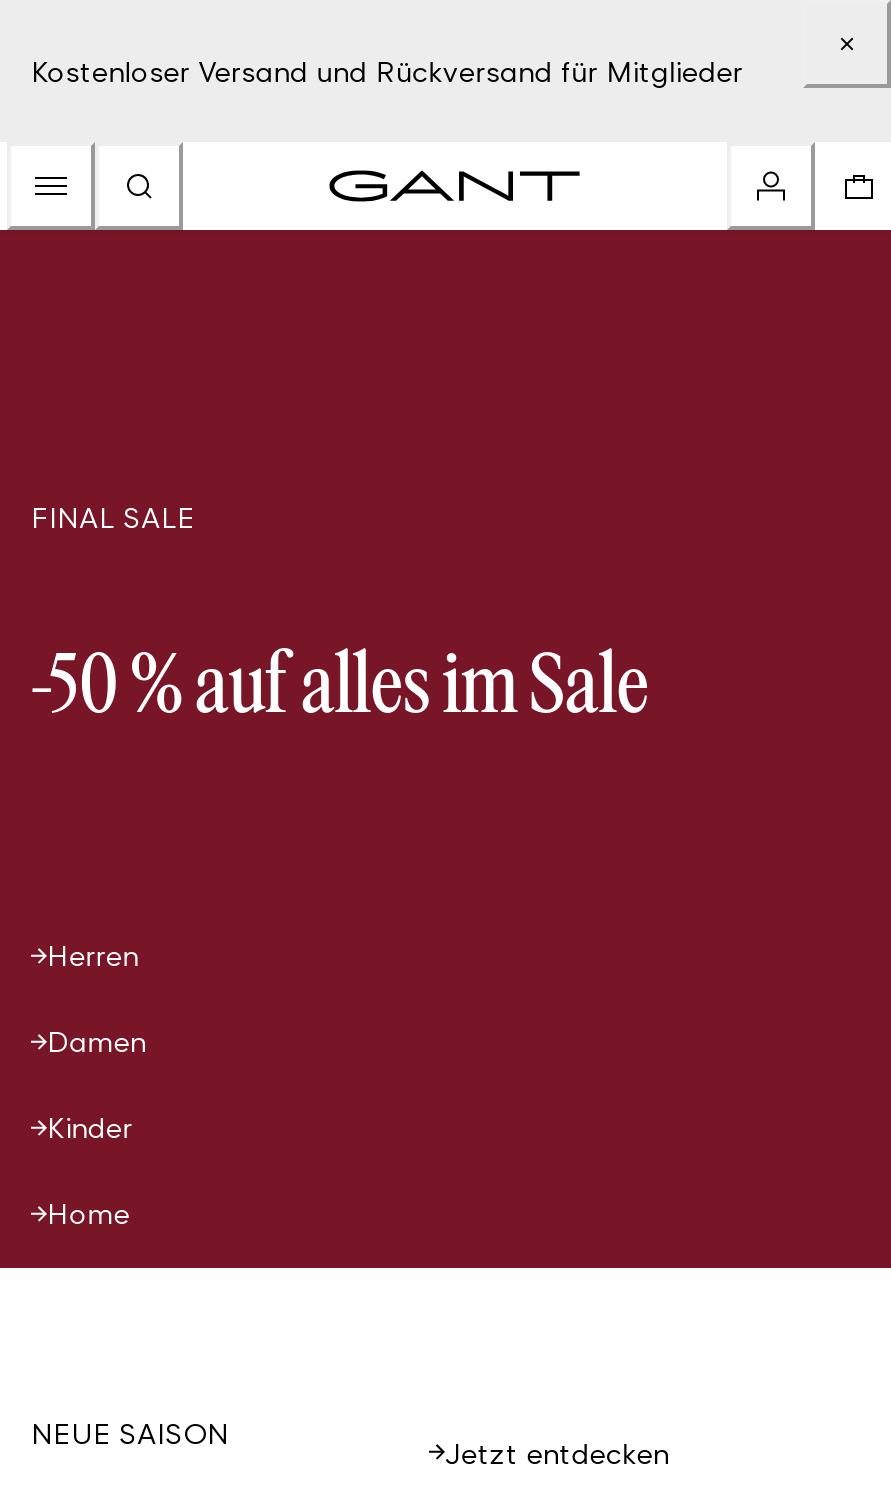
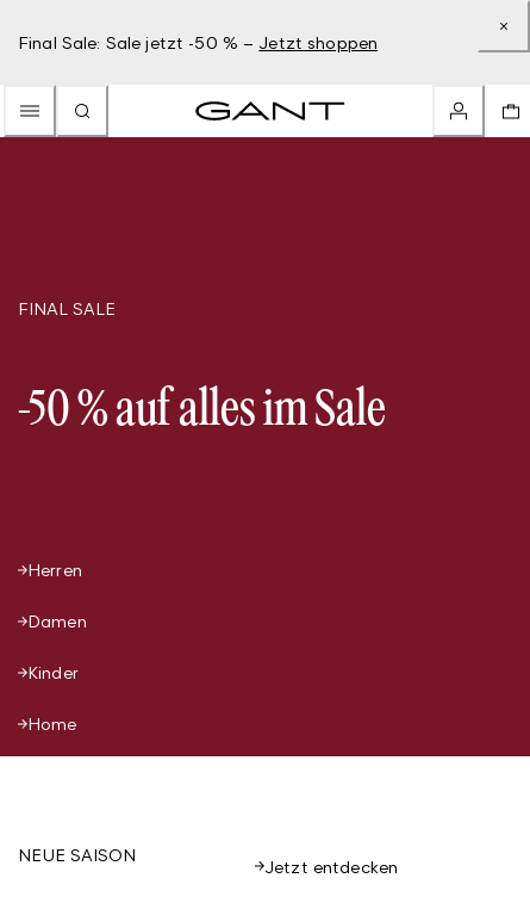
- Kostenloser Versand und Rückversand für Mitglieder
+ Final Sale: Sale jetzt -50 % – Jetzt shoppen
